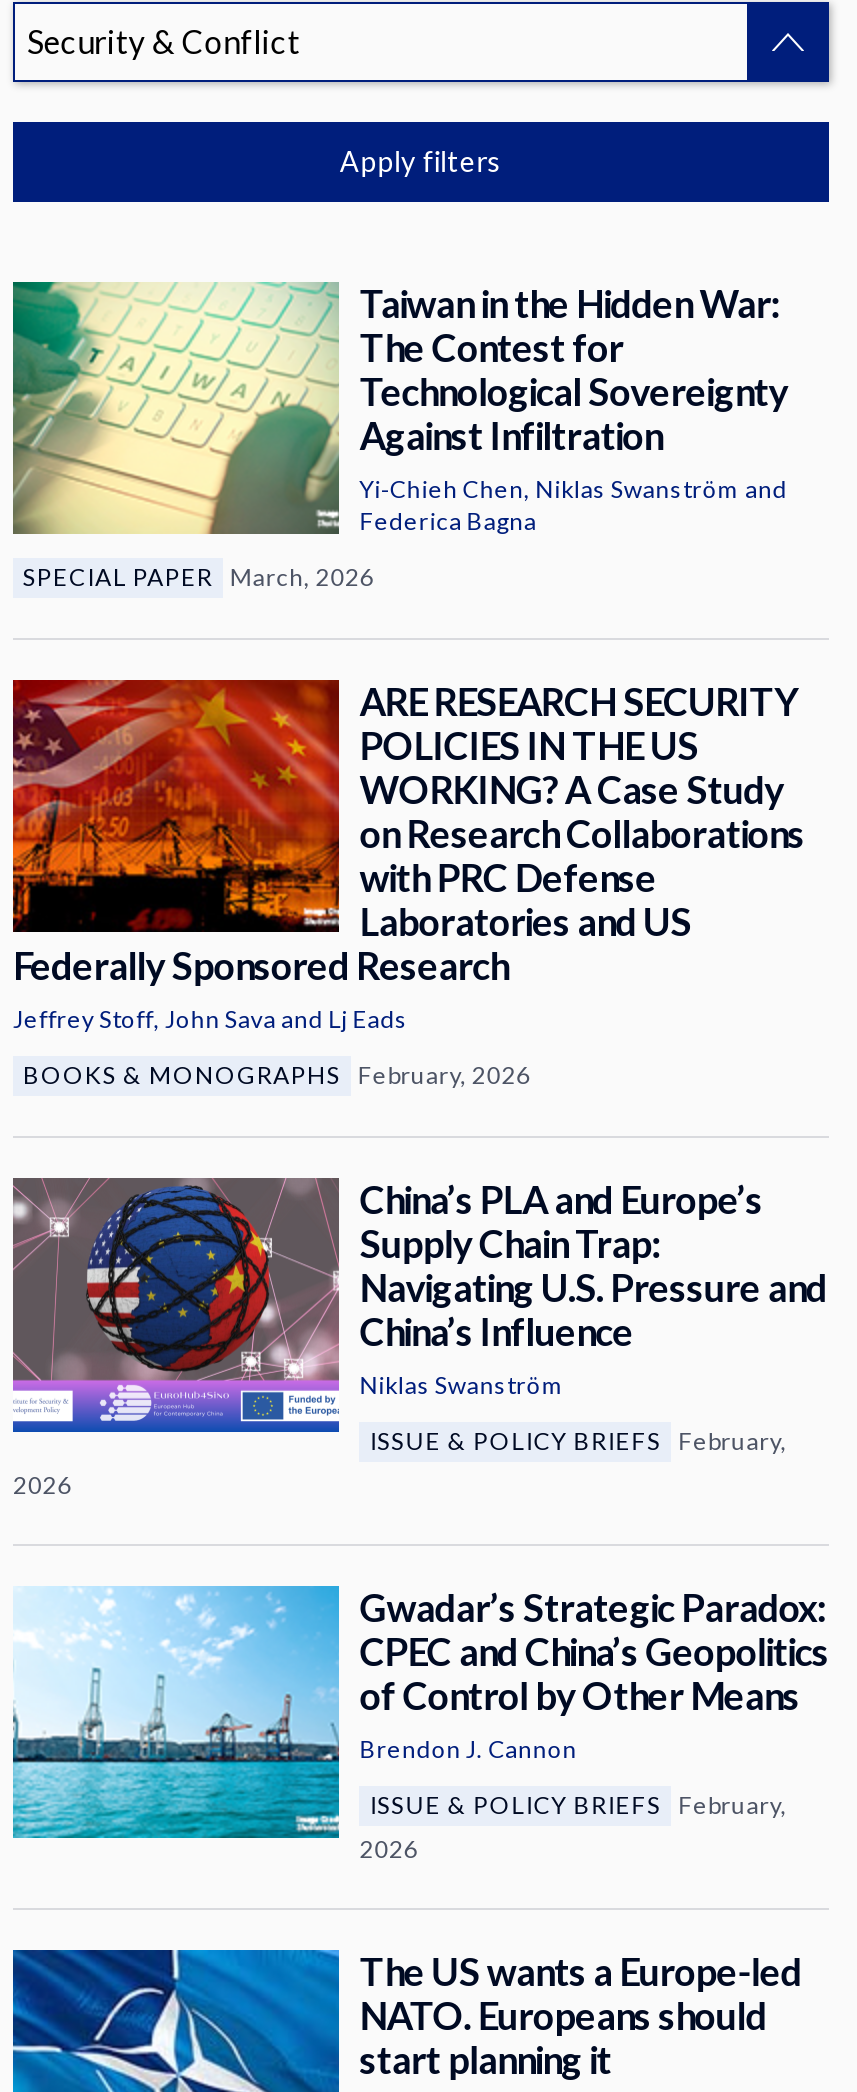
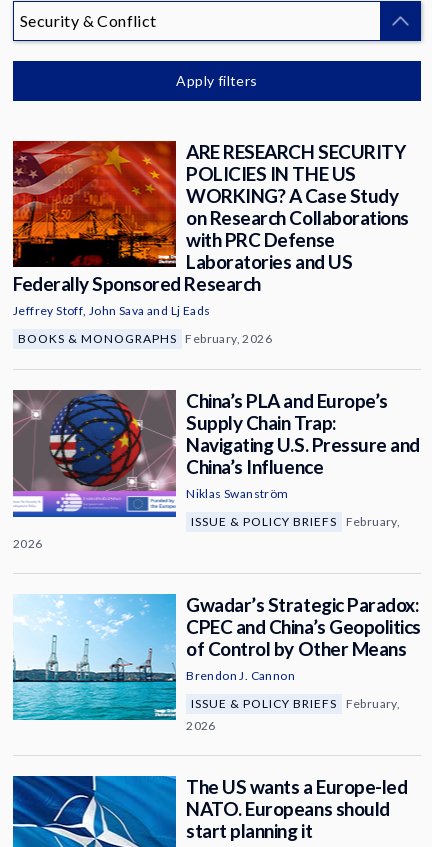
- [image]
- Taiwan in the Hidden War:
- The Contest for
- Technological Sovereignty
- Against Infiltration
- Yi-Chieh Chen, Niklas Swanström and
- Federica Bagna
- SPECIAL PAPER March, 2026
